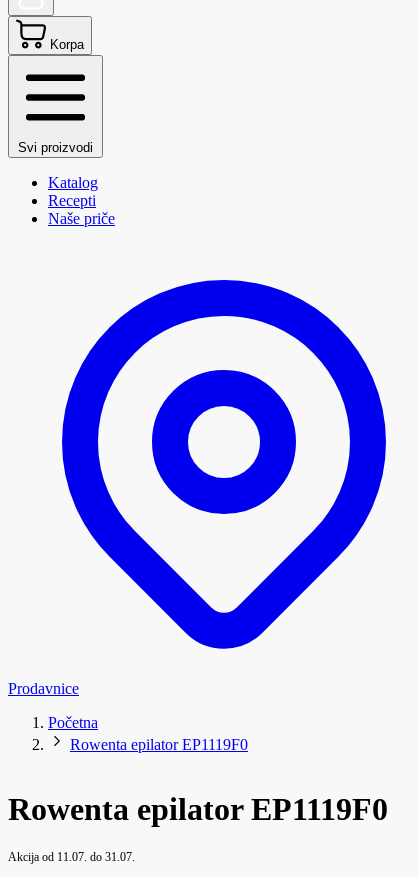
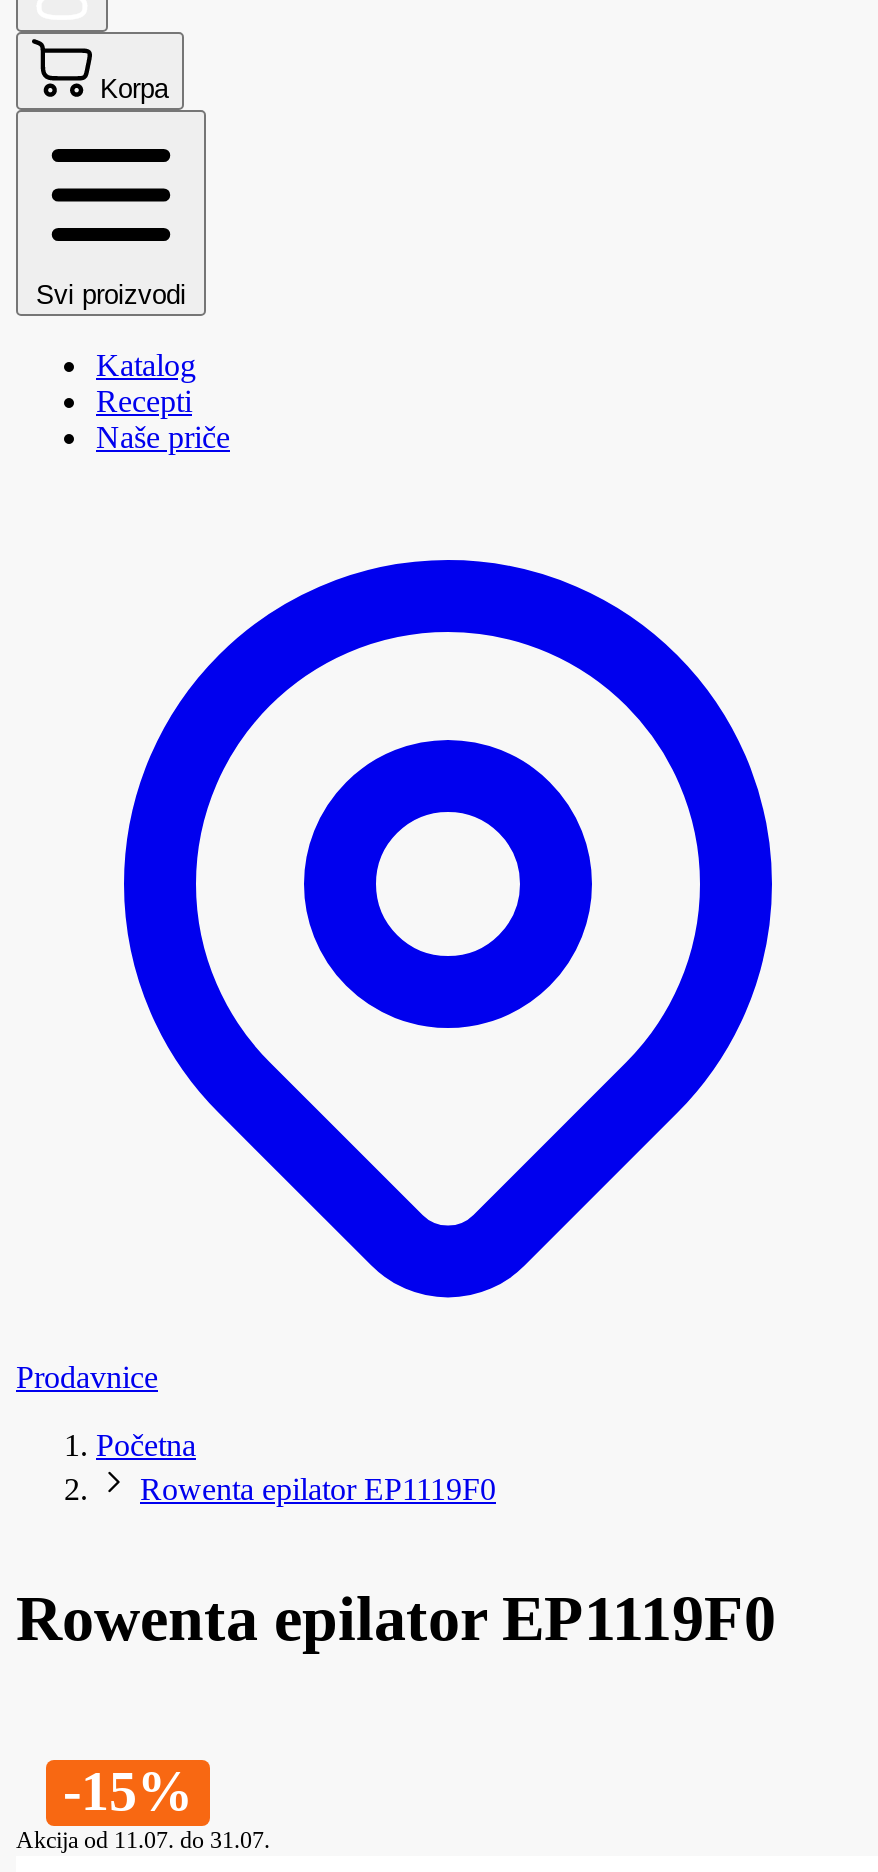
+ -15%
